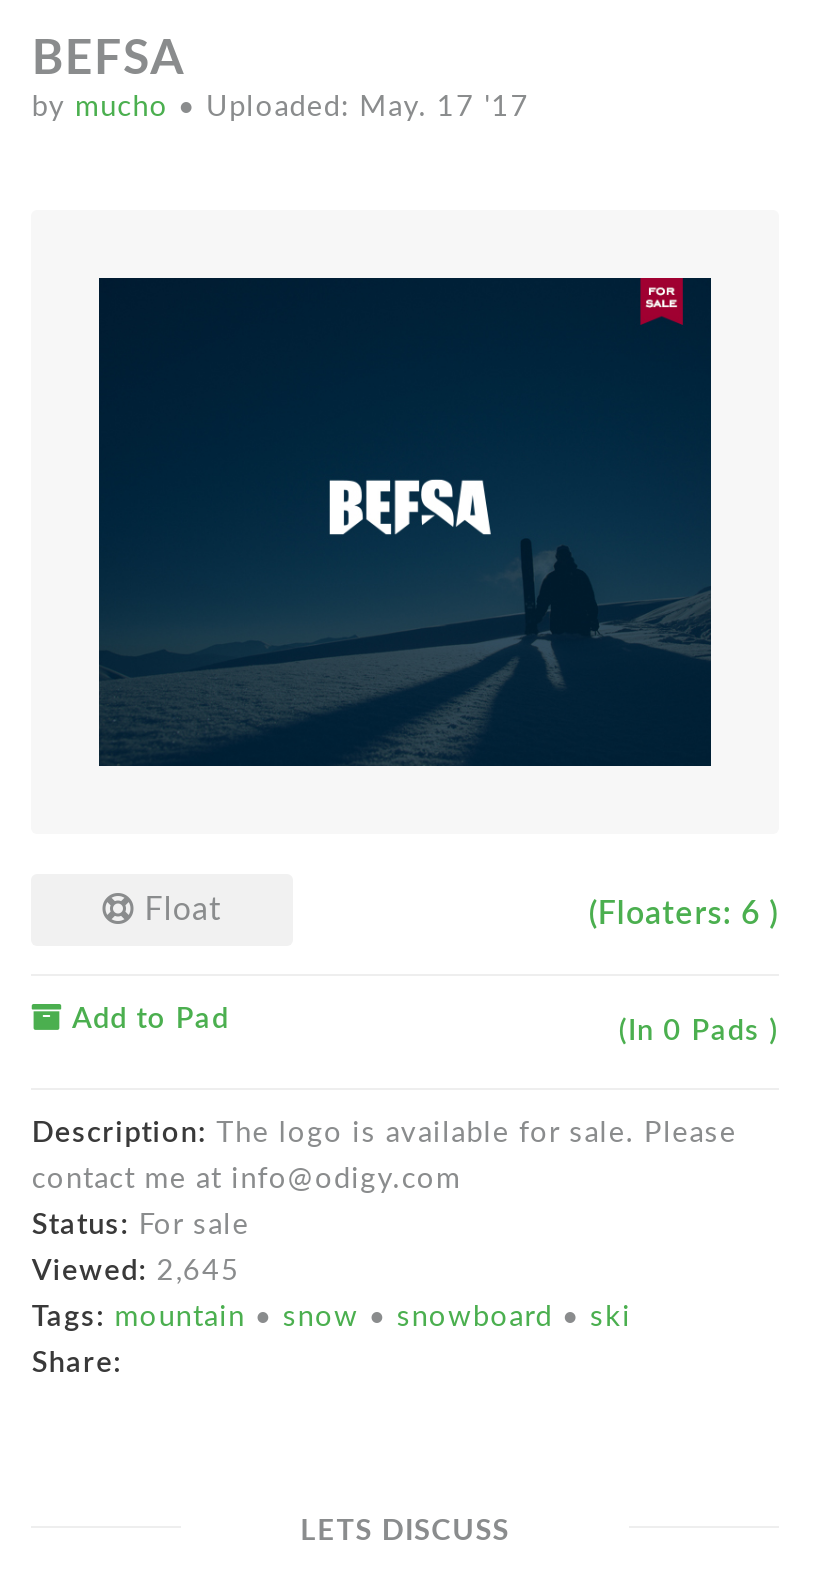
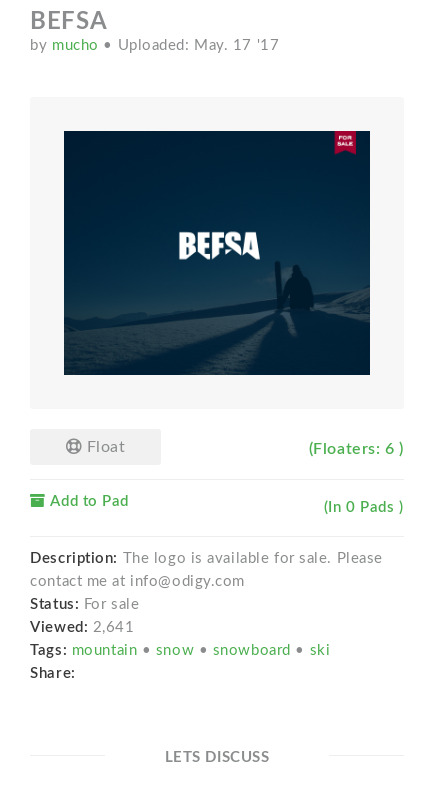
- Viewed: 2,645
+ Viewed: 2,641
